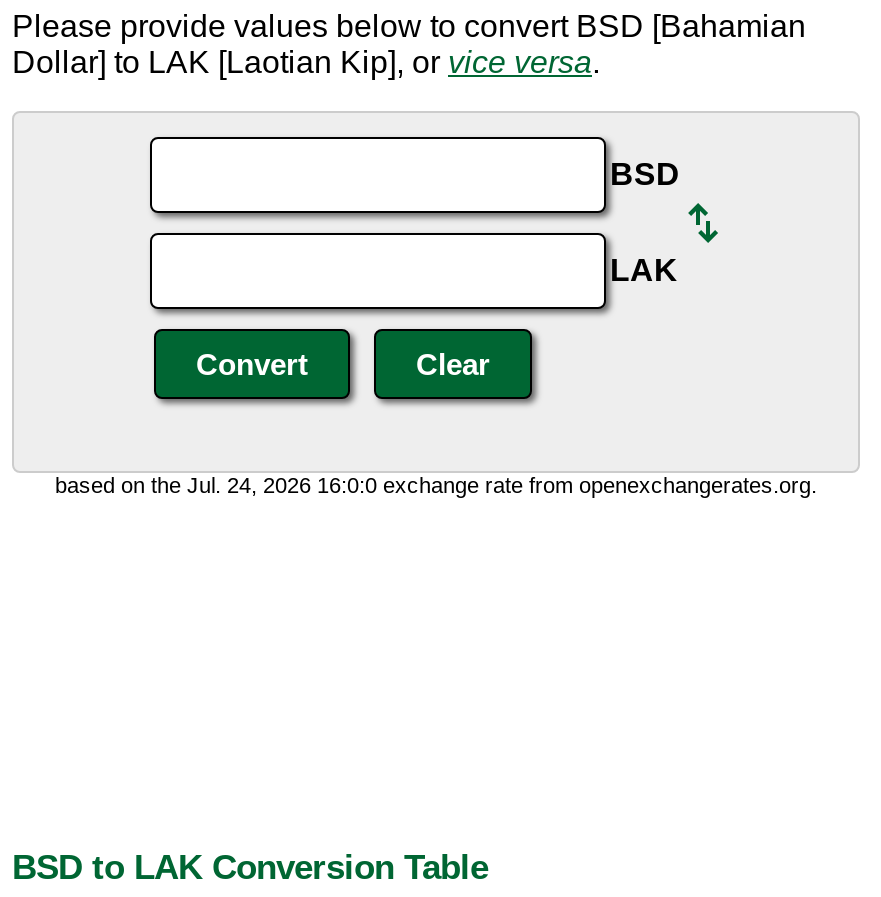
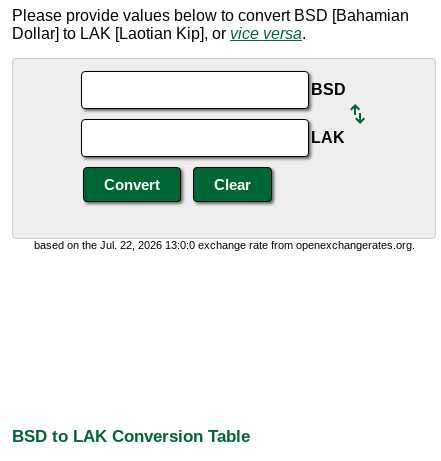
- based on the Jul. 24, 2026 16:0:0 exchange rate from openexchangerates.org.
+ based on the Jul. 22, 2026 13:0:0 exchange rate from openexchangerates.org.
